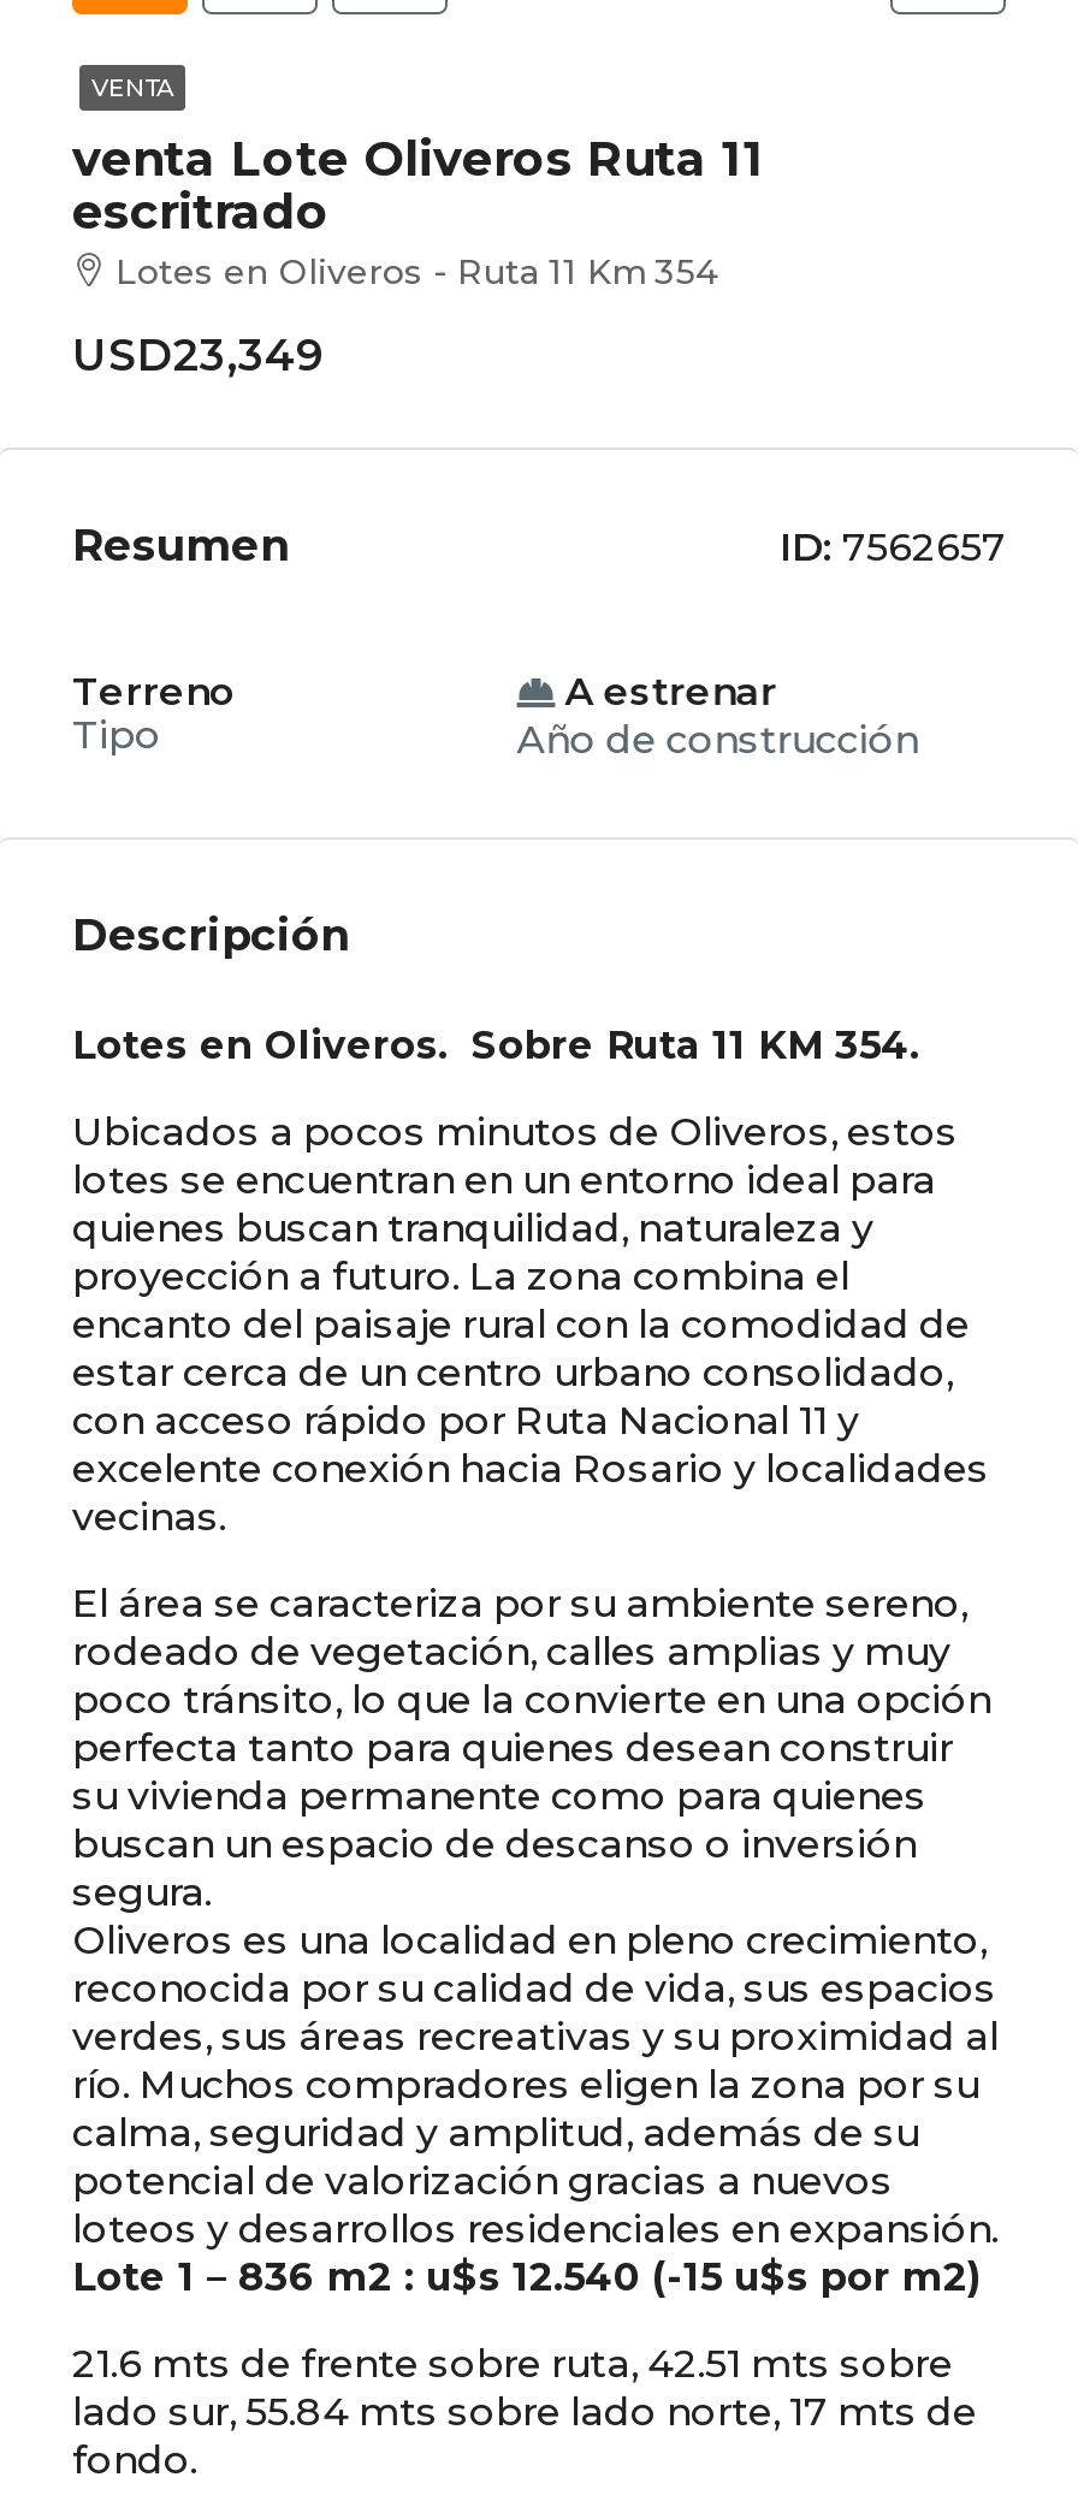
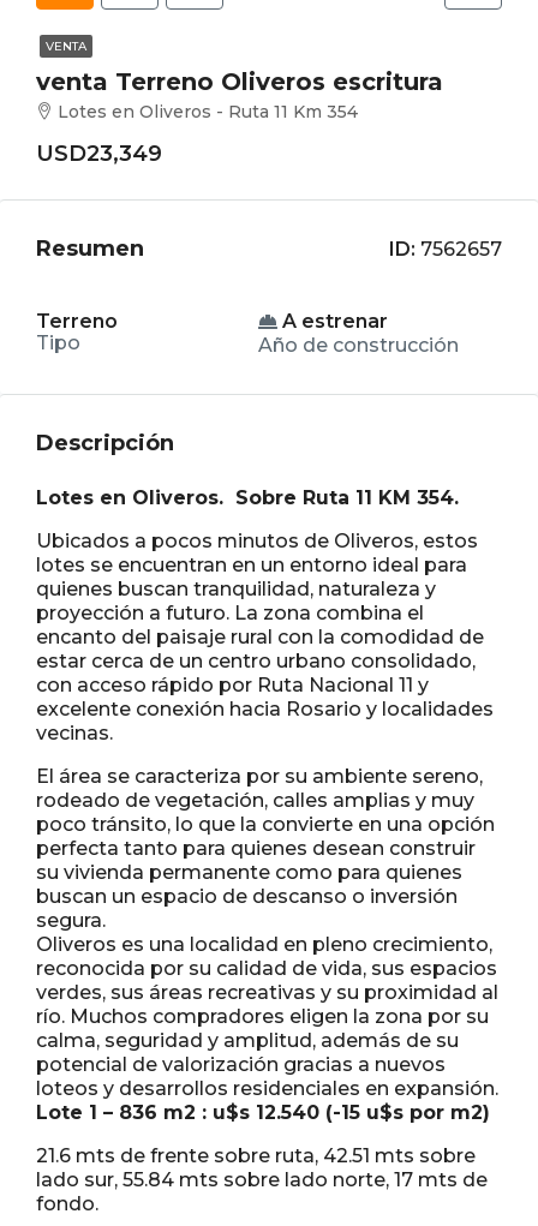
- venta Lote Oliveros Ruta 11
- escritrado
+ venta Terreno Oliveros escritura
